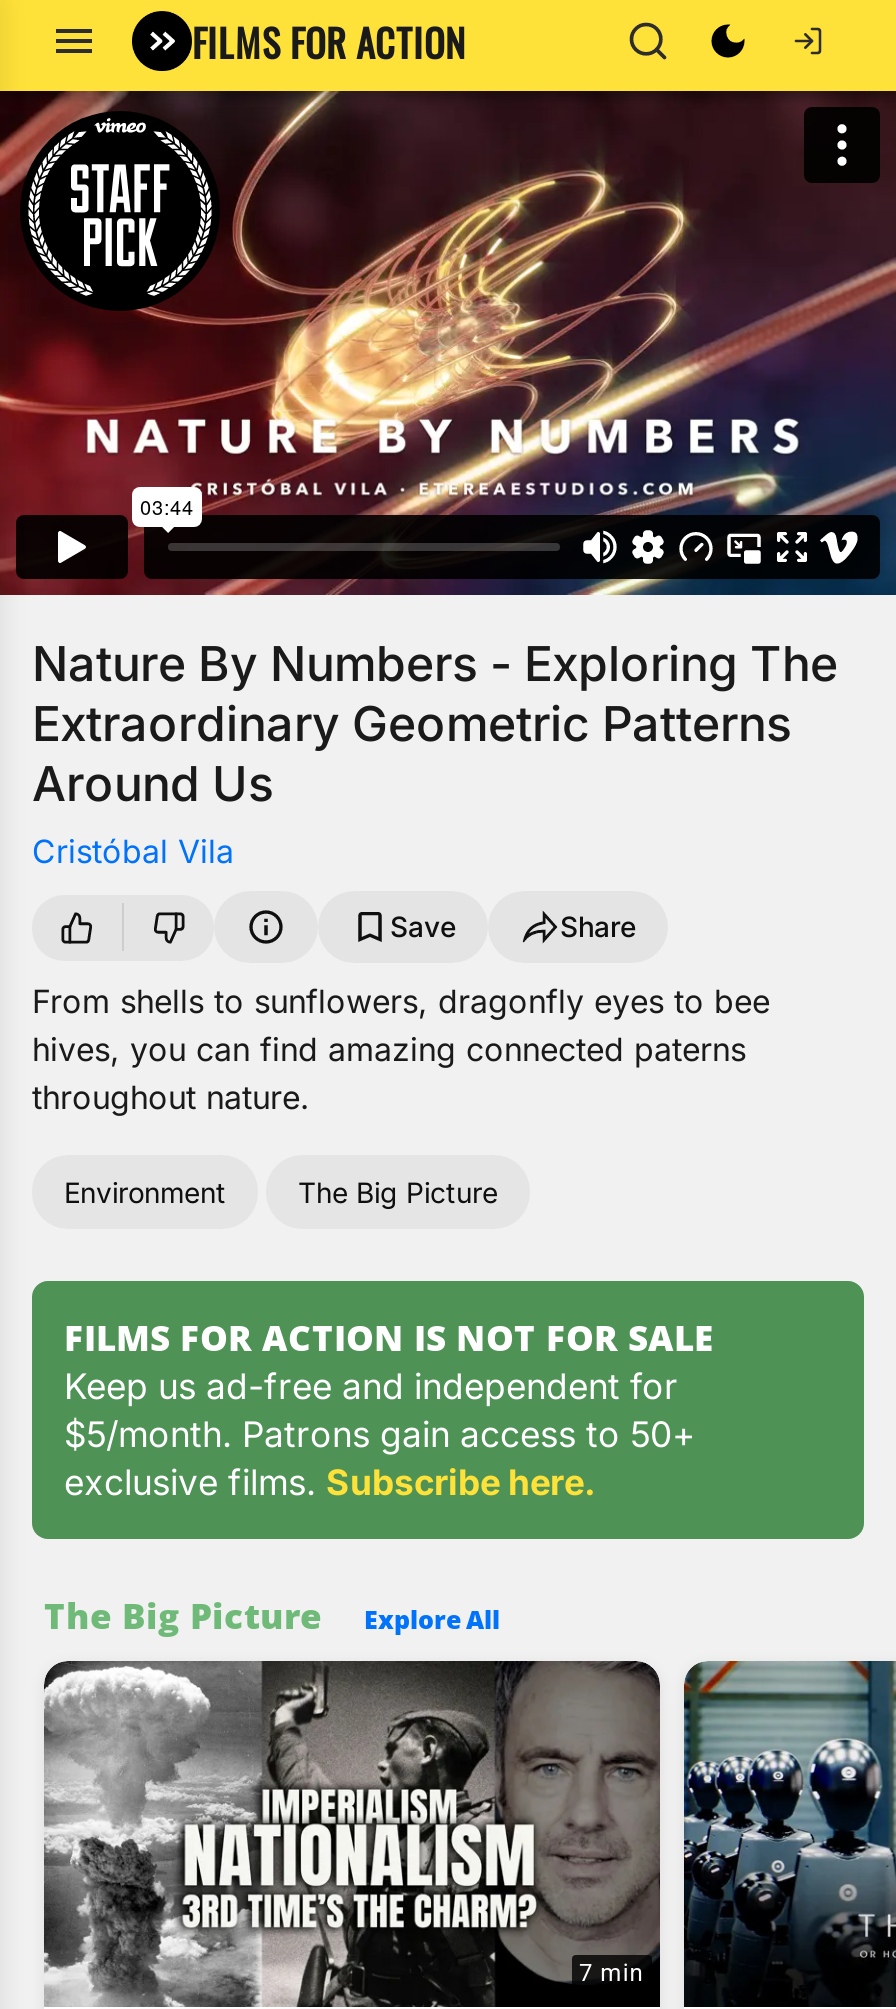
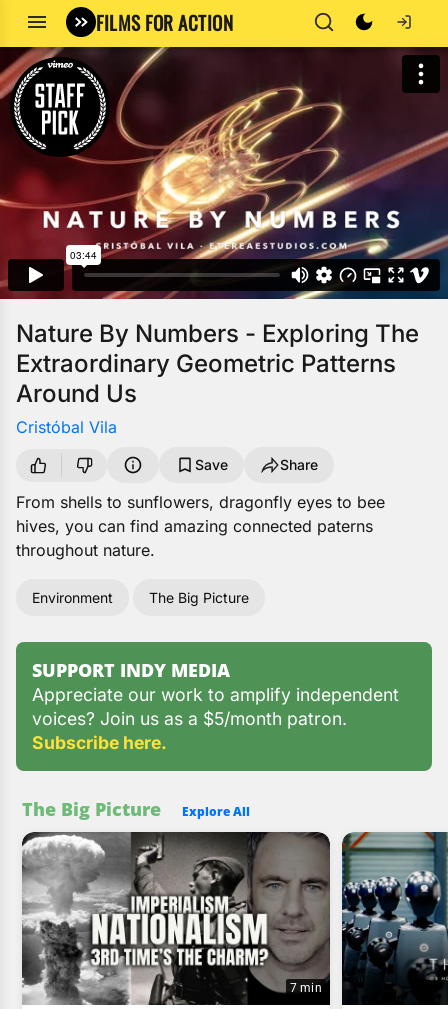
- FILMS FOR ACTION IS NOT FOR SALE
- Keep us ad-free and independent for
- $5/month. Patrons gain access to 50+
- exclusive films. Subscribe here.
+ SUPPORT INDY MEDIA
+ Appreciate our work to amplify independent
+ voices? Join us as a $5/month patron.
+ Subscribe here.
